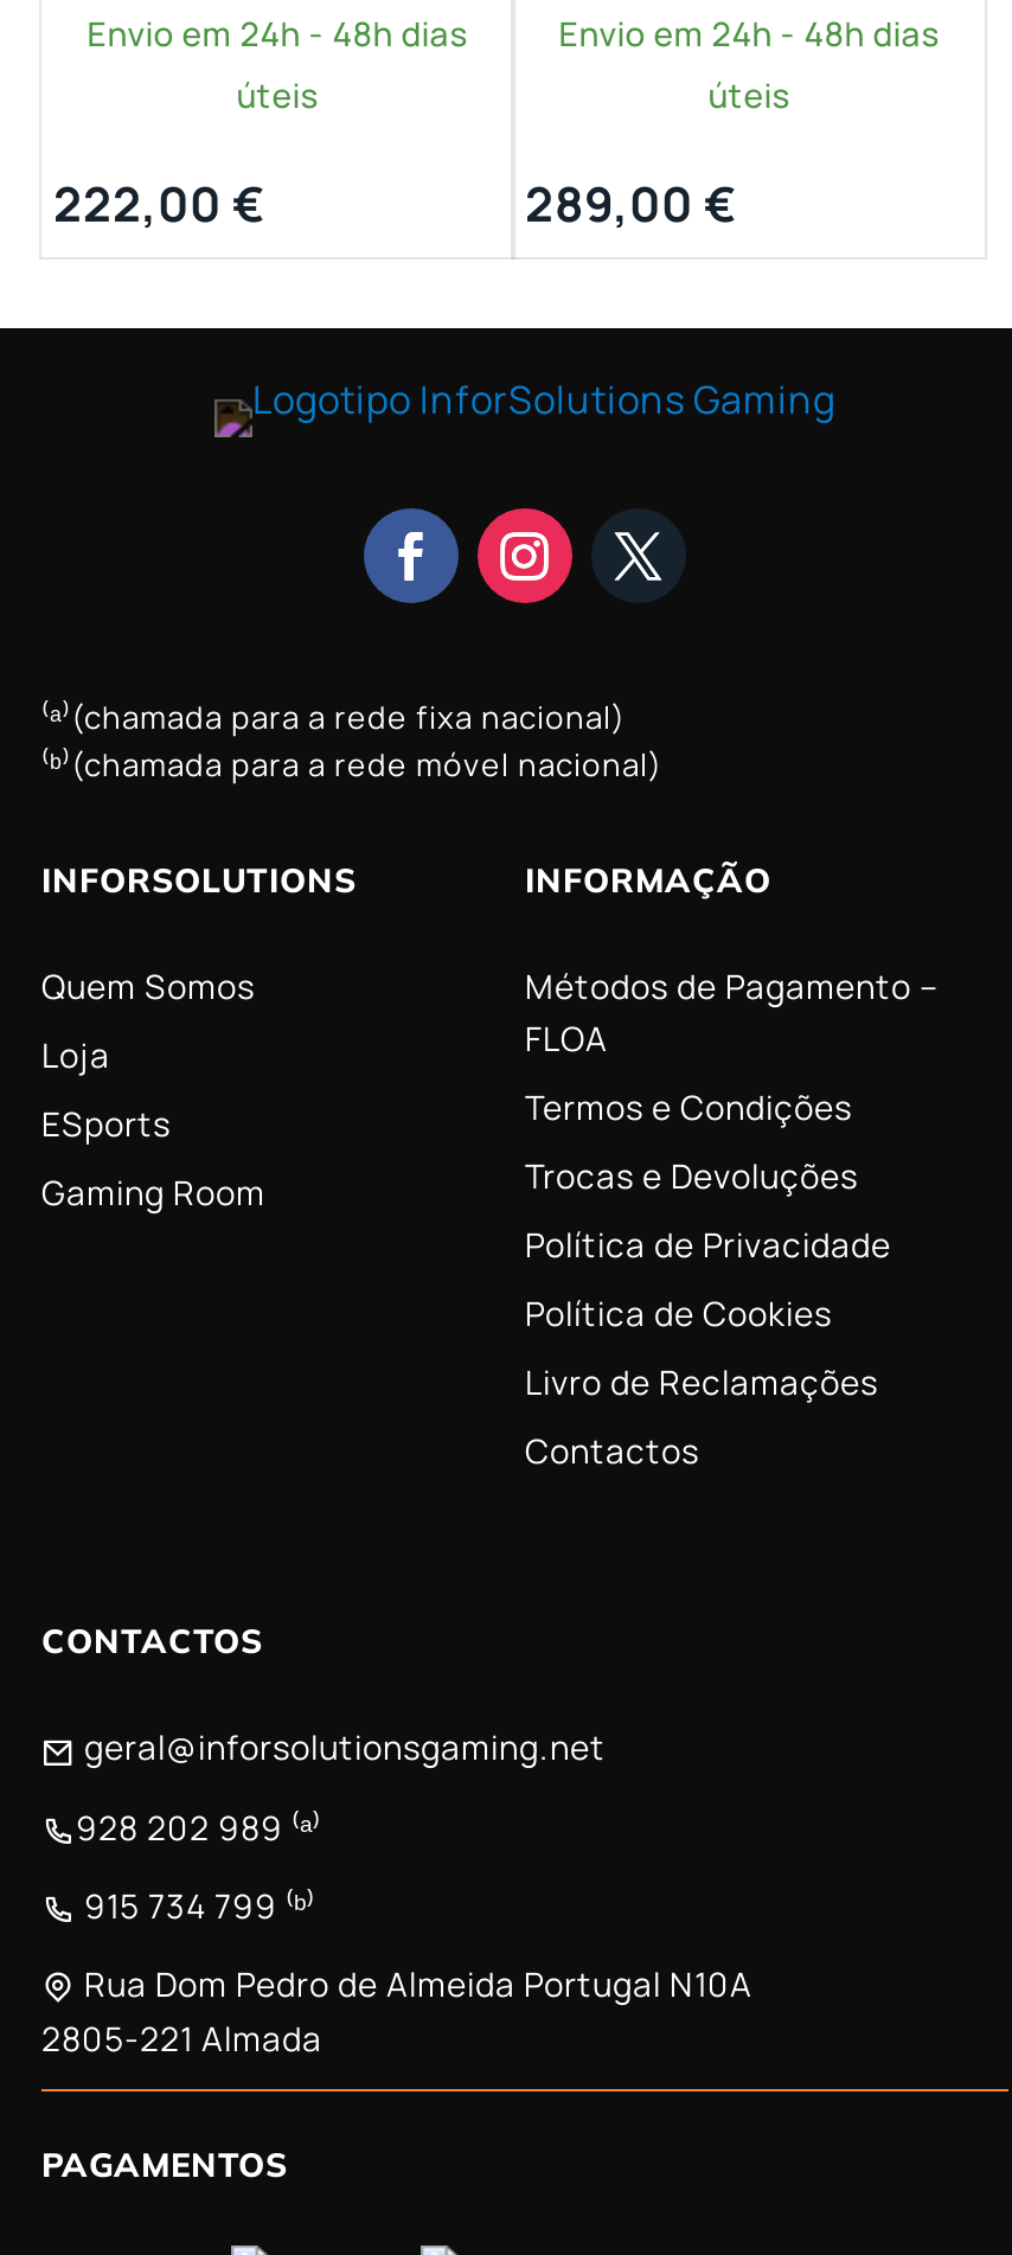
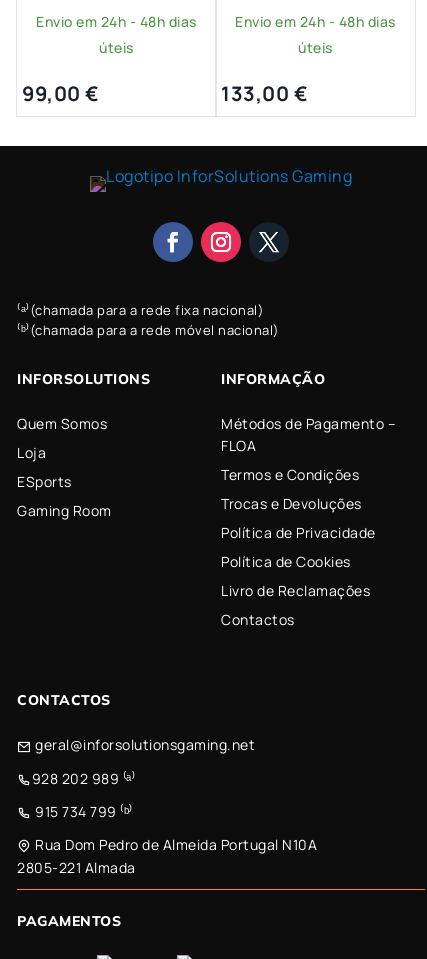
- 222,00 €
+ 99,00 €

- 289,00 €
+ 133,00 €
